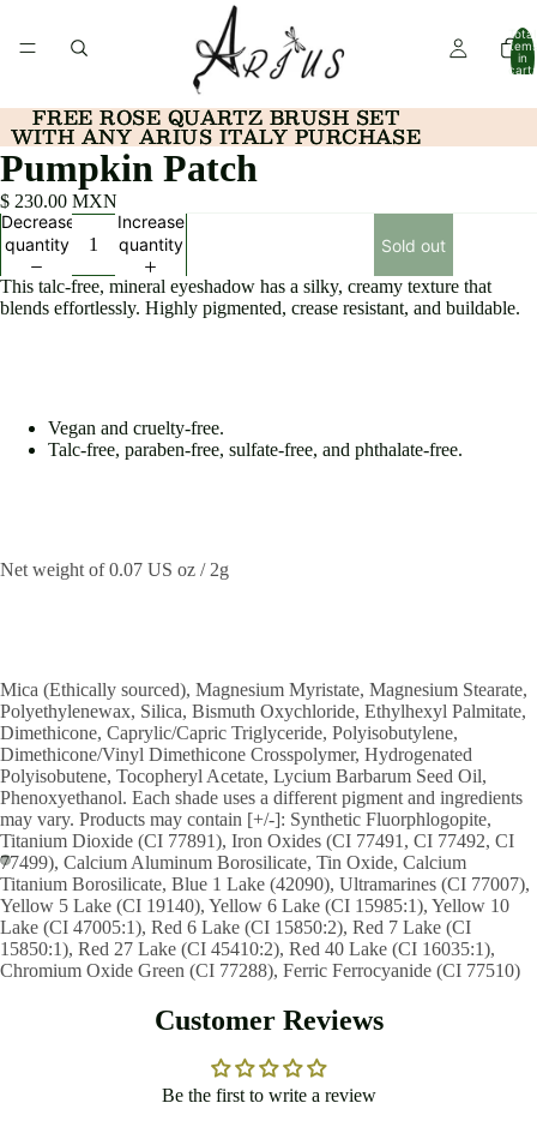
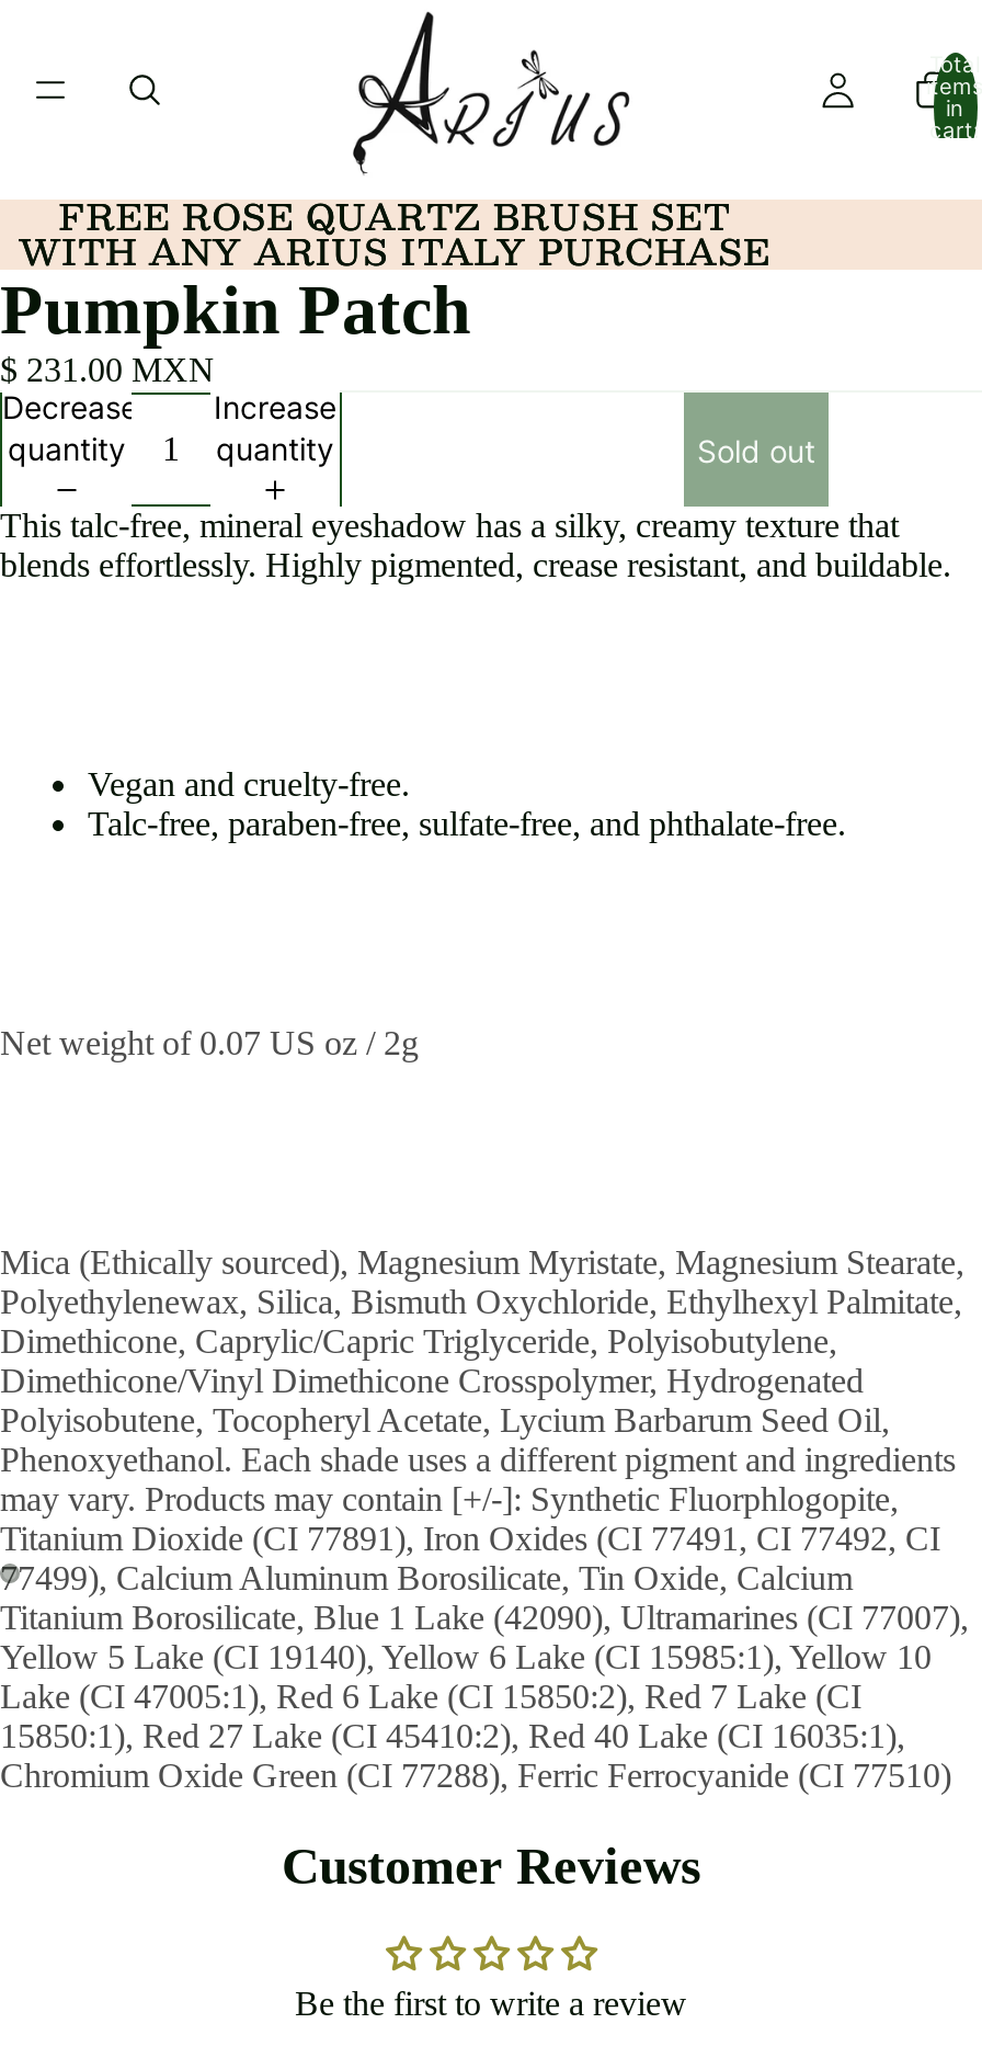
- $ 230.00 MXN
+ $ 231.00 MXN
